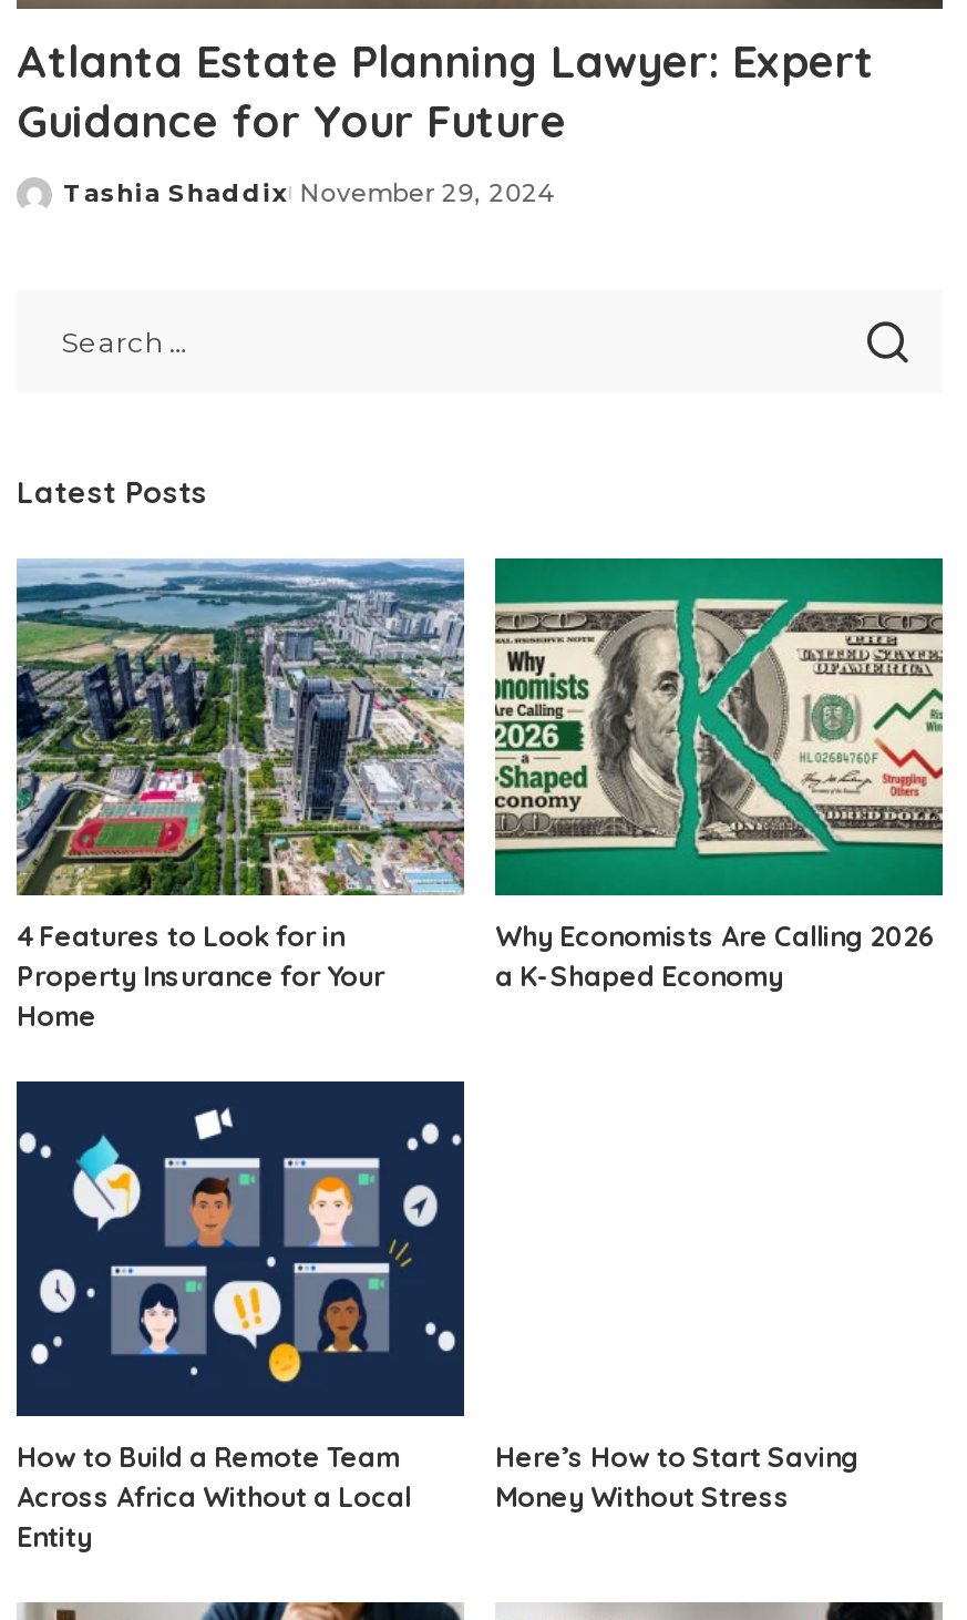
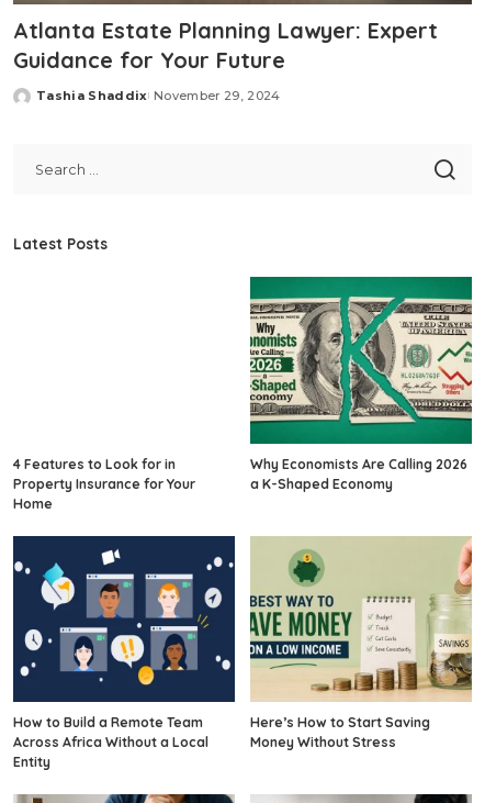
- [image]

+ [image]
